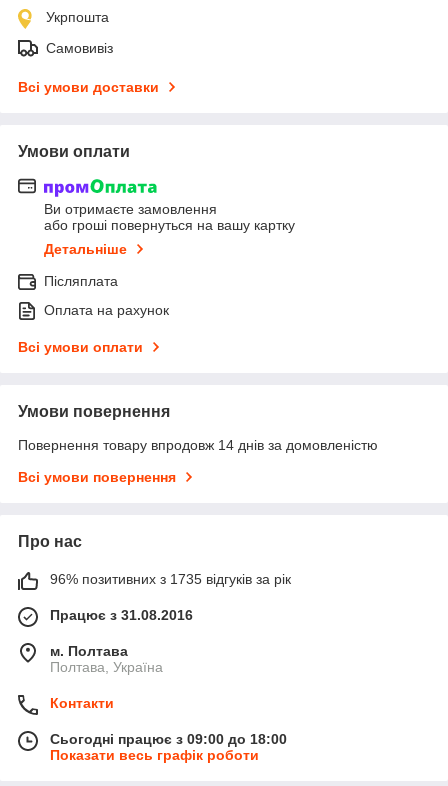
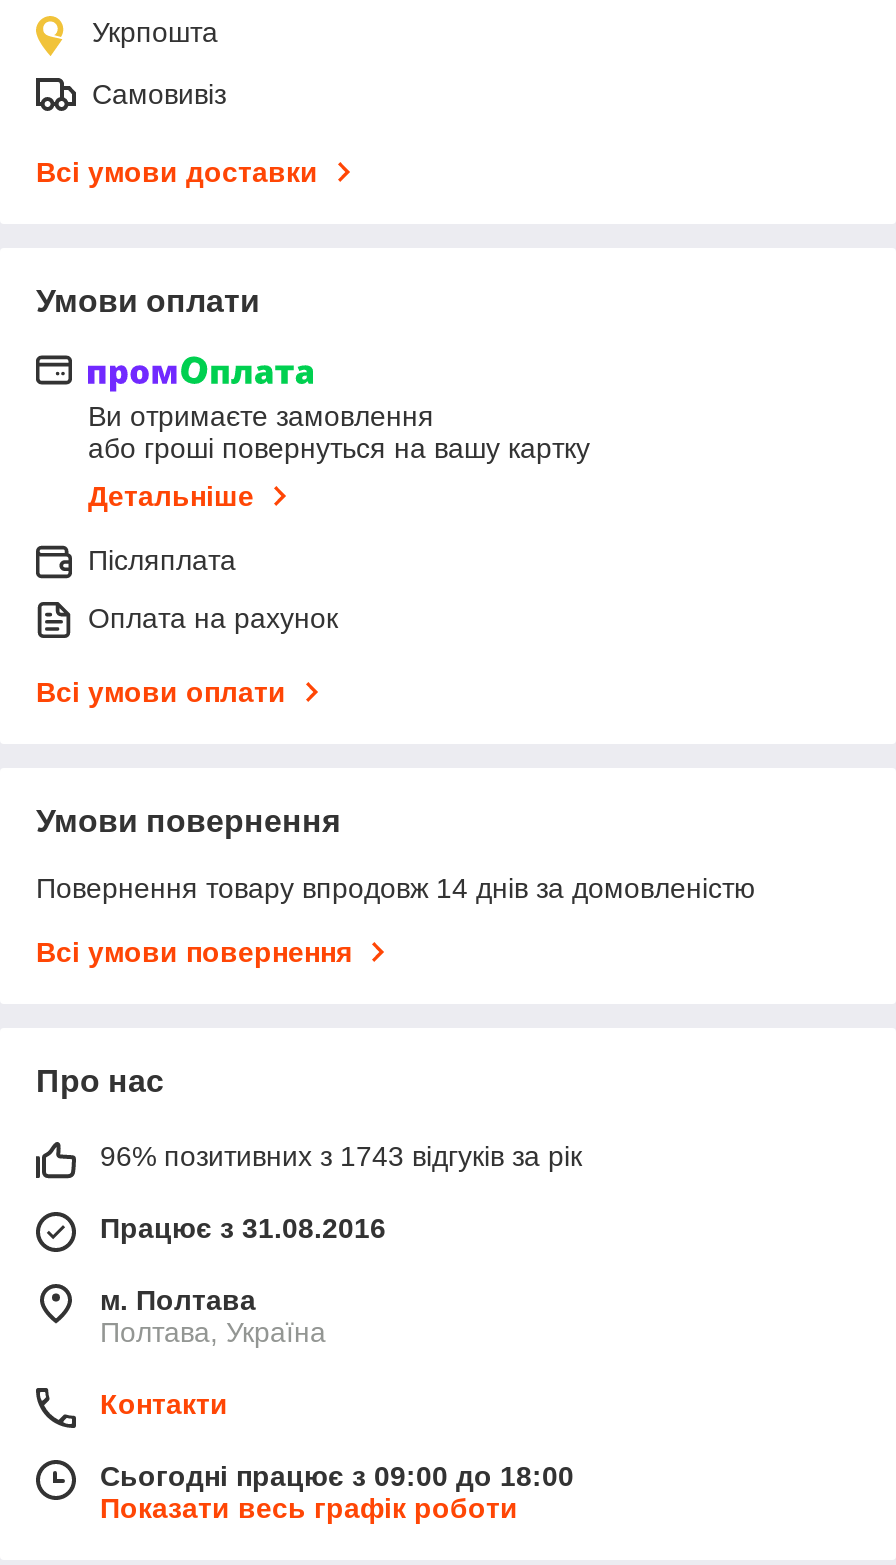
- 96% позитивних з 1735 відгуків за рік
+ 96% позитивних з 1743 відгуків за рік
